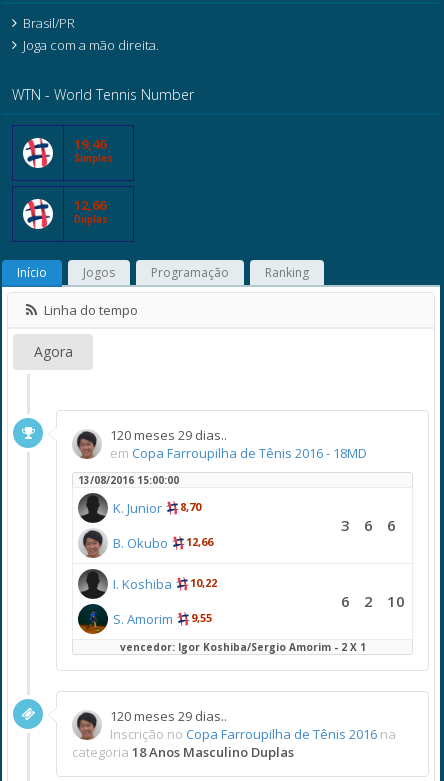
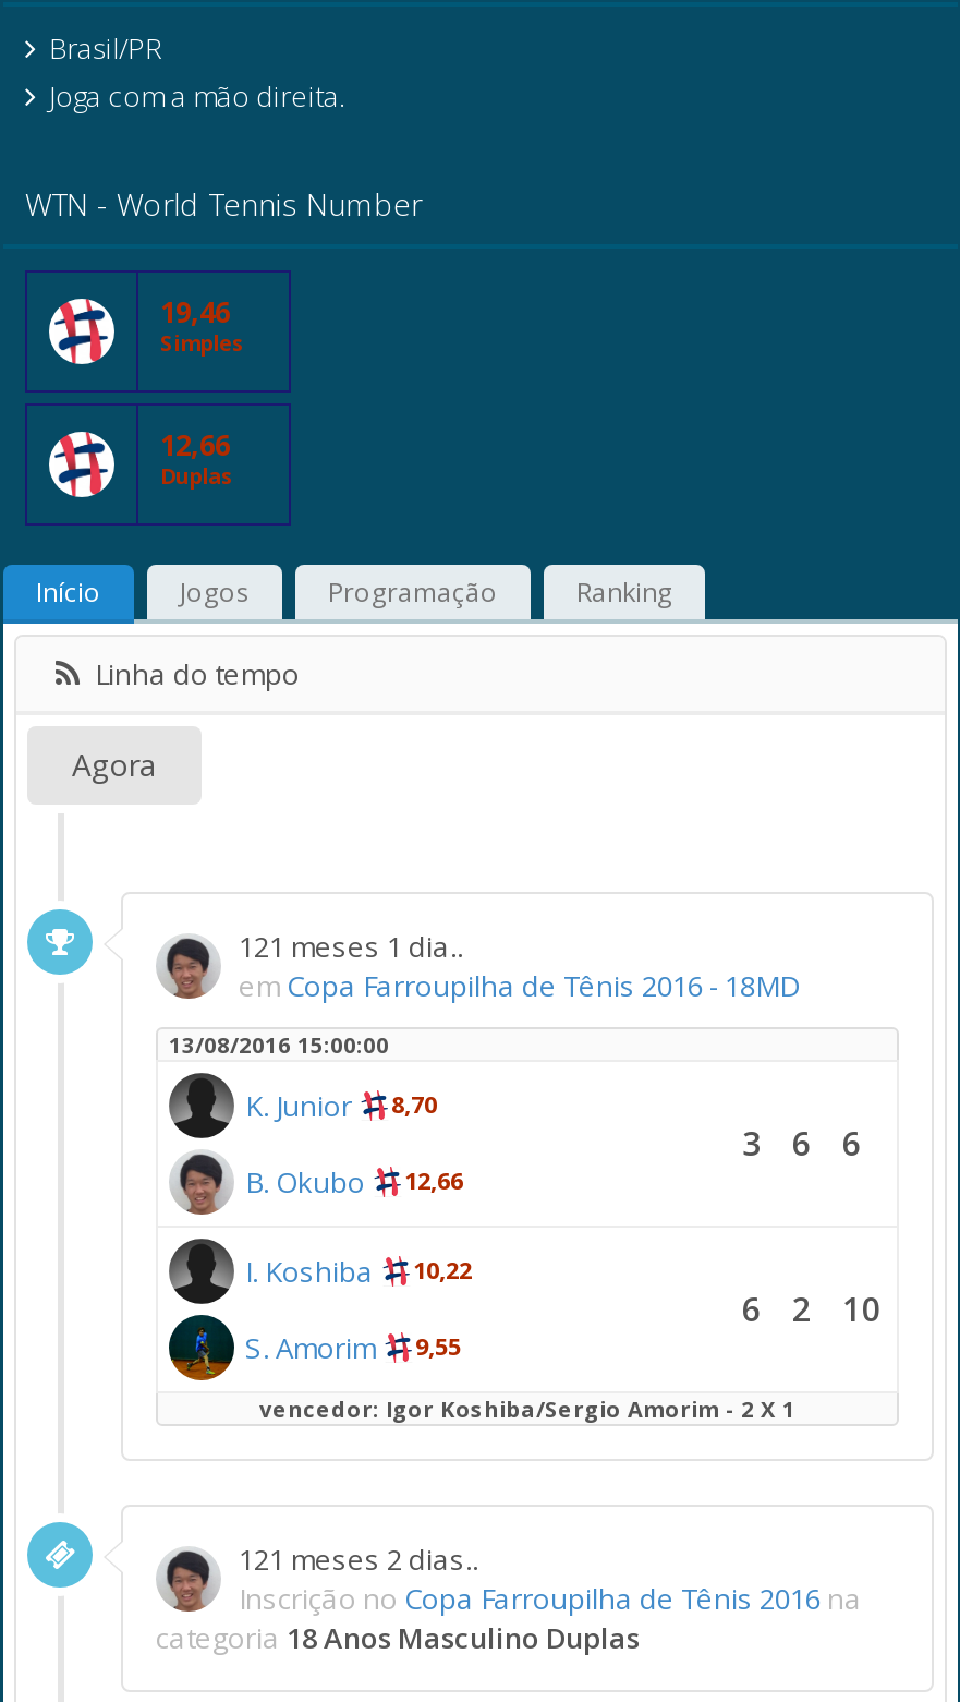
- 120 meses 29 dias..
+ 121 meses 1 dia..

- 120 meses 29 dias..
+ 121 meses 2 dias..
